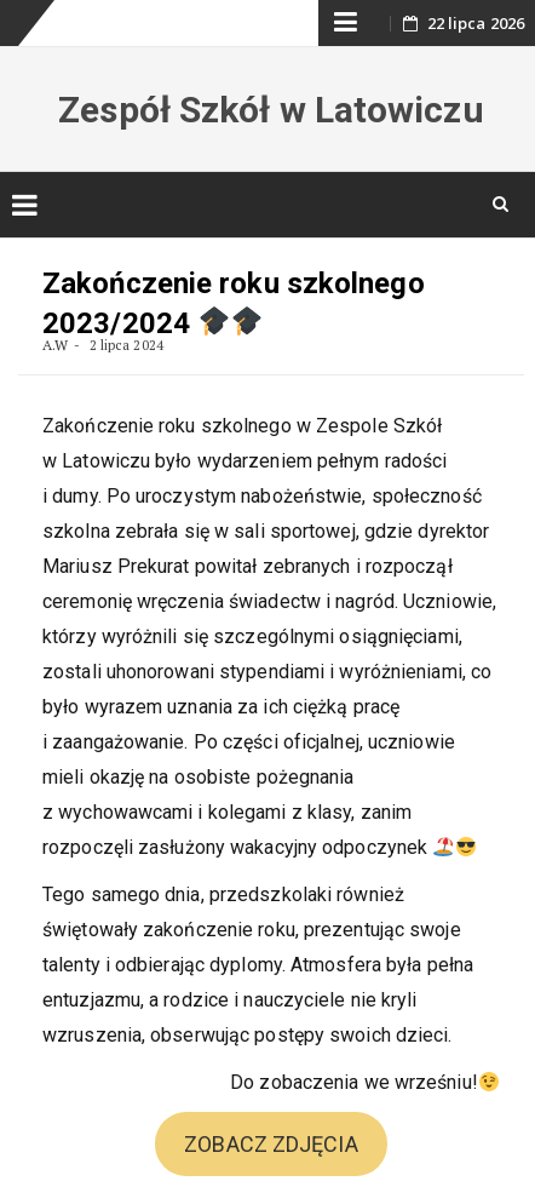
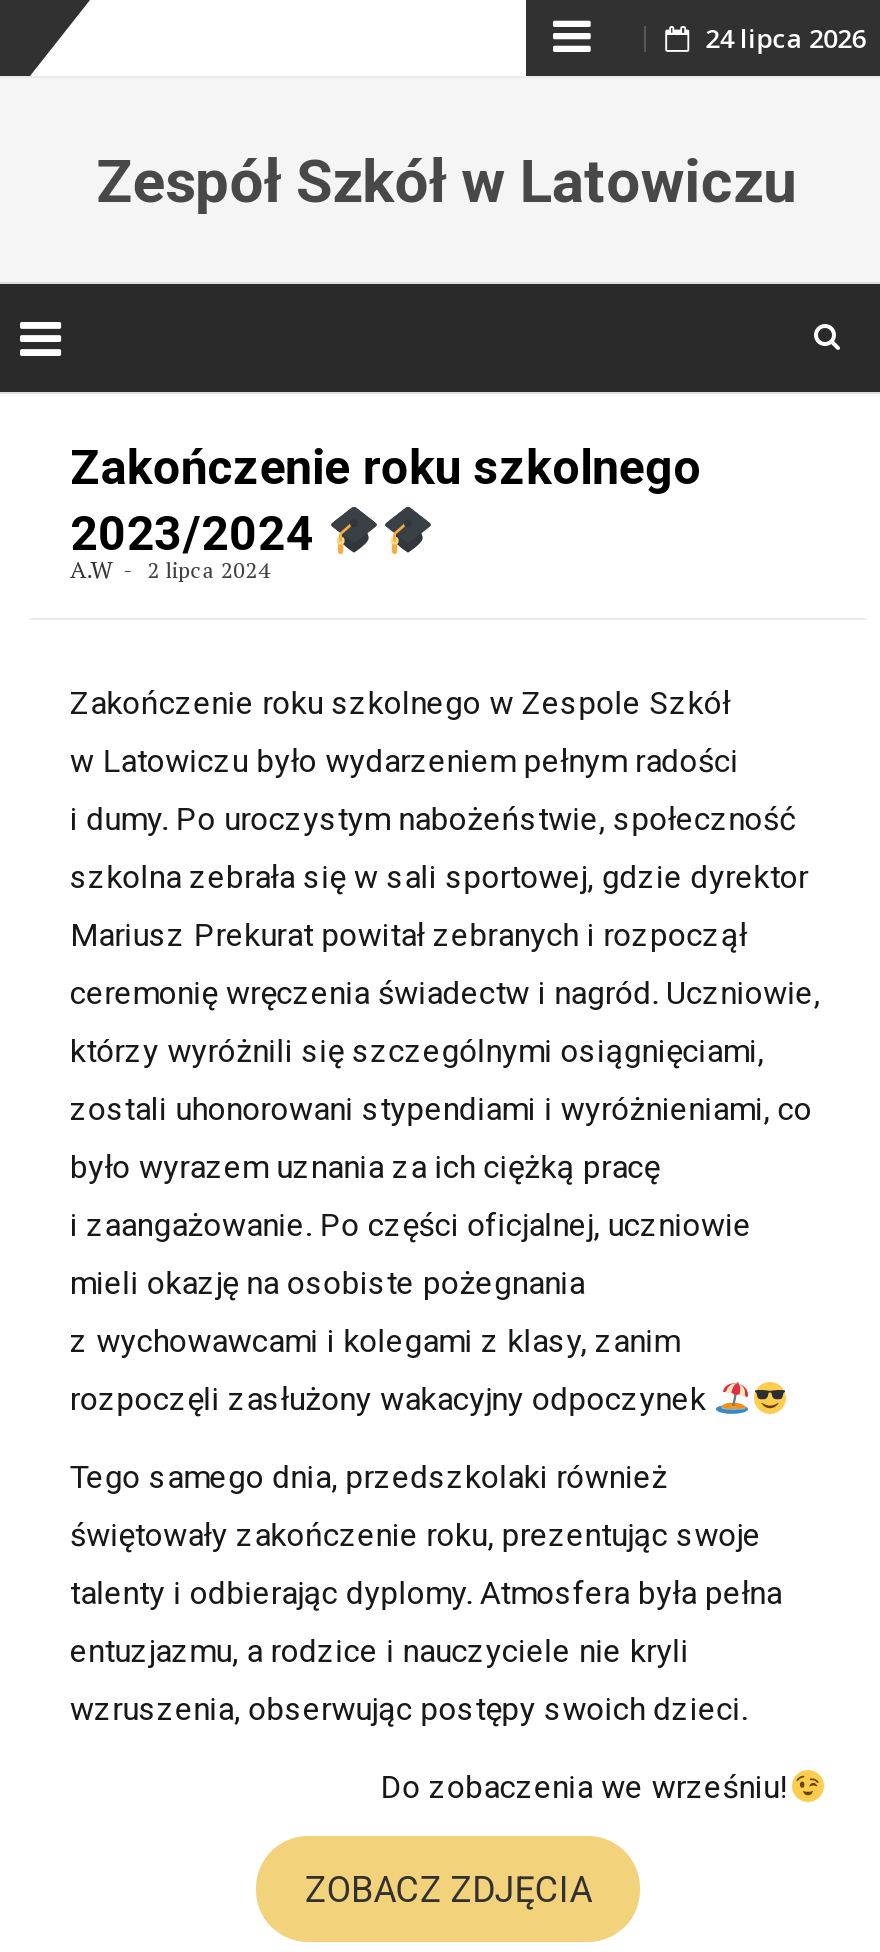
- 22 lipca 2026
+ 24 lipca 2026
